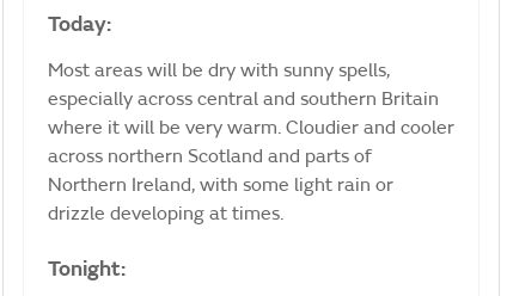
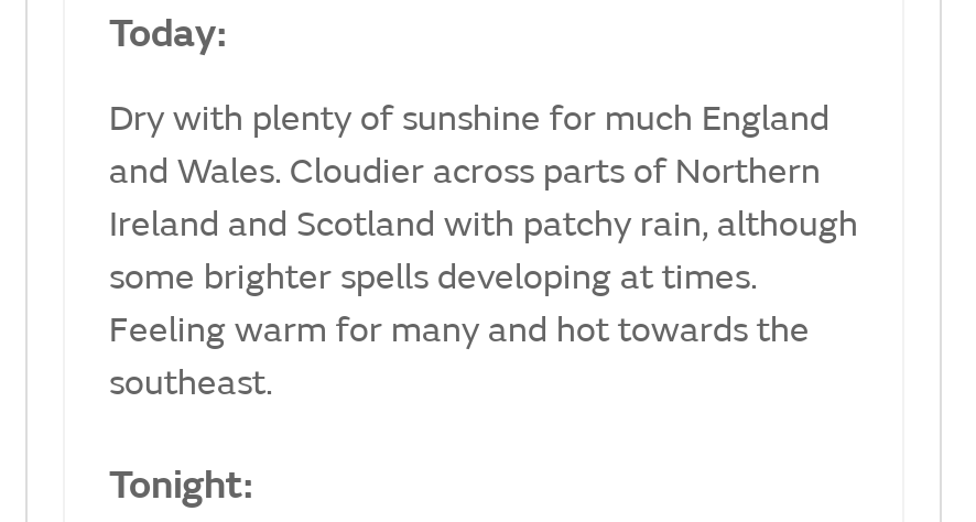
- Most areas will be dry with sunny spells,
- especially across central and southern Britain
- where it will be very warm. Cloudier and cooler
- across northern Scotland and parts of
- Northern Ireland, with some light rain or
- drizzle developing at times.
+ Dry with plenty of sunshine for much England
+ and Wales. Cloudier across parts of Northern
+ Ireland and Scotland with patchy rain, although
+ some brighter spells developing at times.
+ Feeling warm for many and hot towards the
+ southeast.
